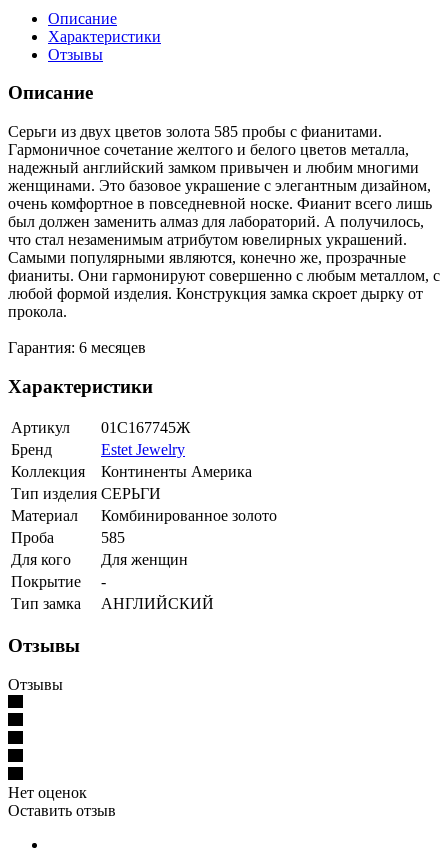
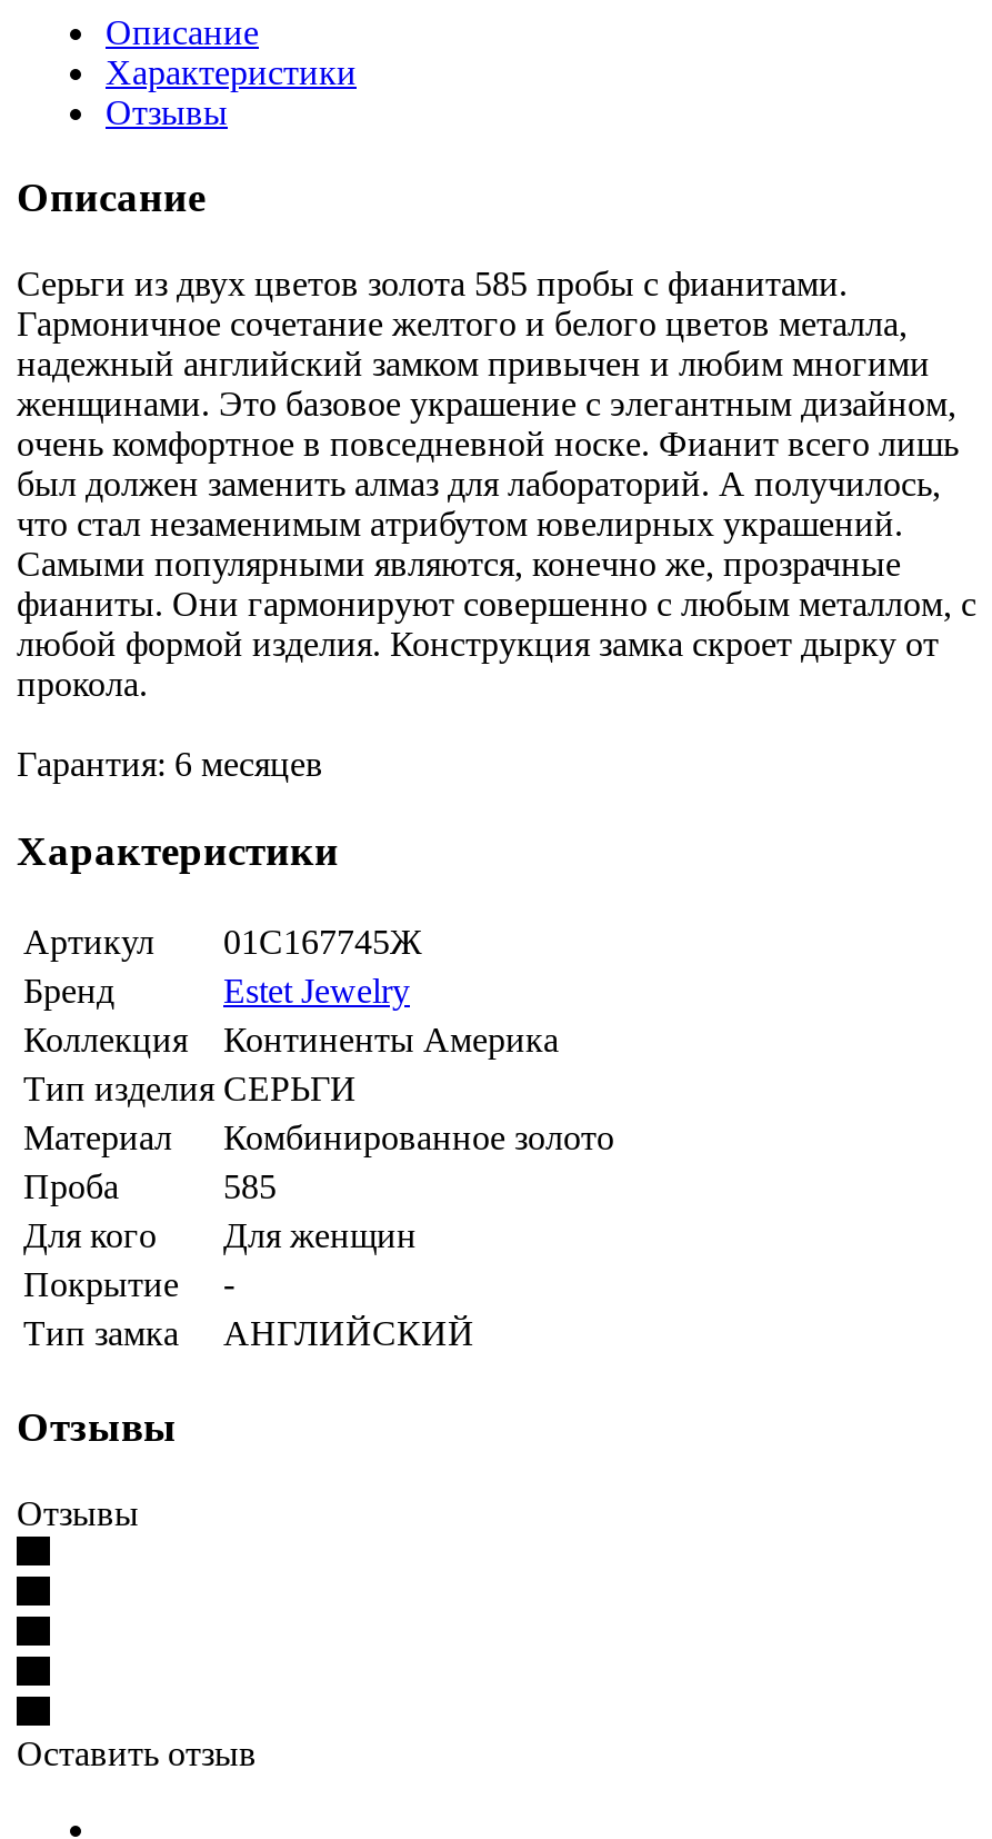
- Нет оценок
